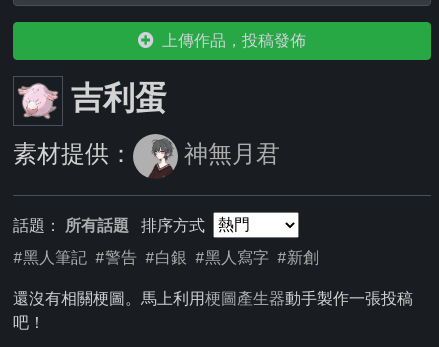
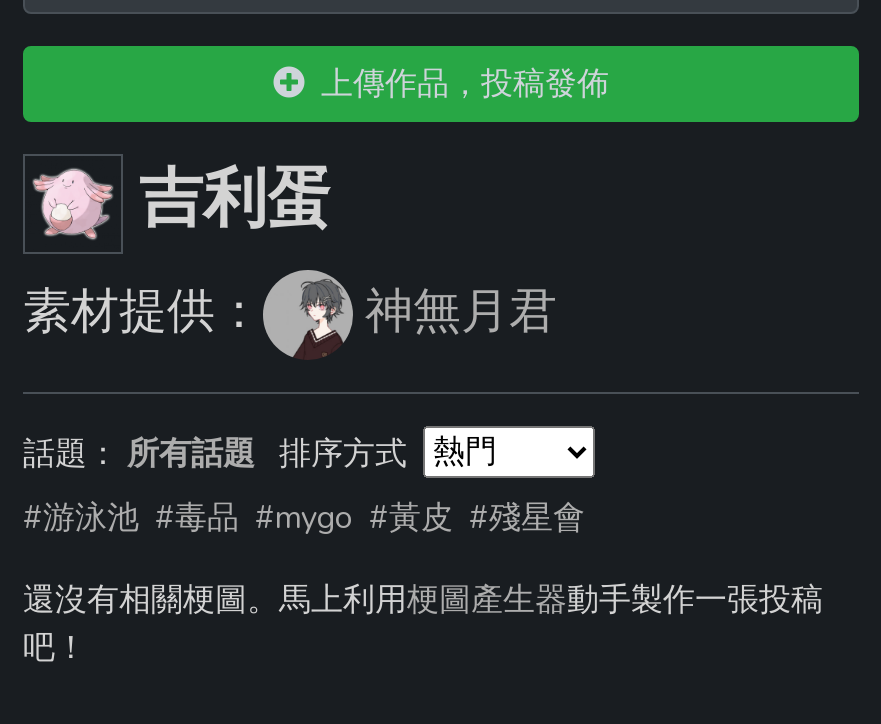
- #黑人筆記 #警告 #白銀 #黑人寫字 #新創
+ #游泳池 #毒品 #mygo #黃皮 #殘星會
